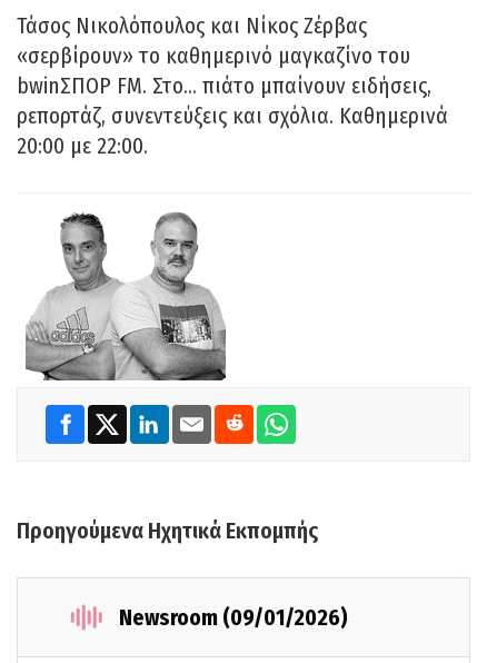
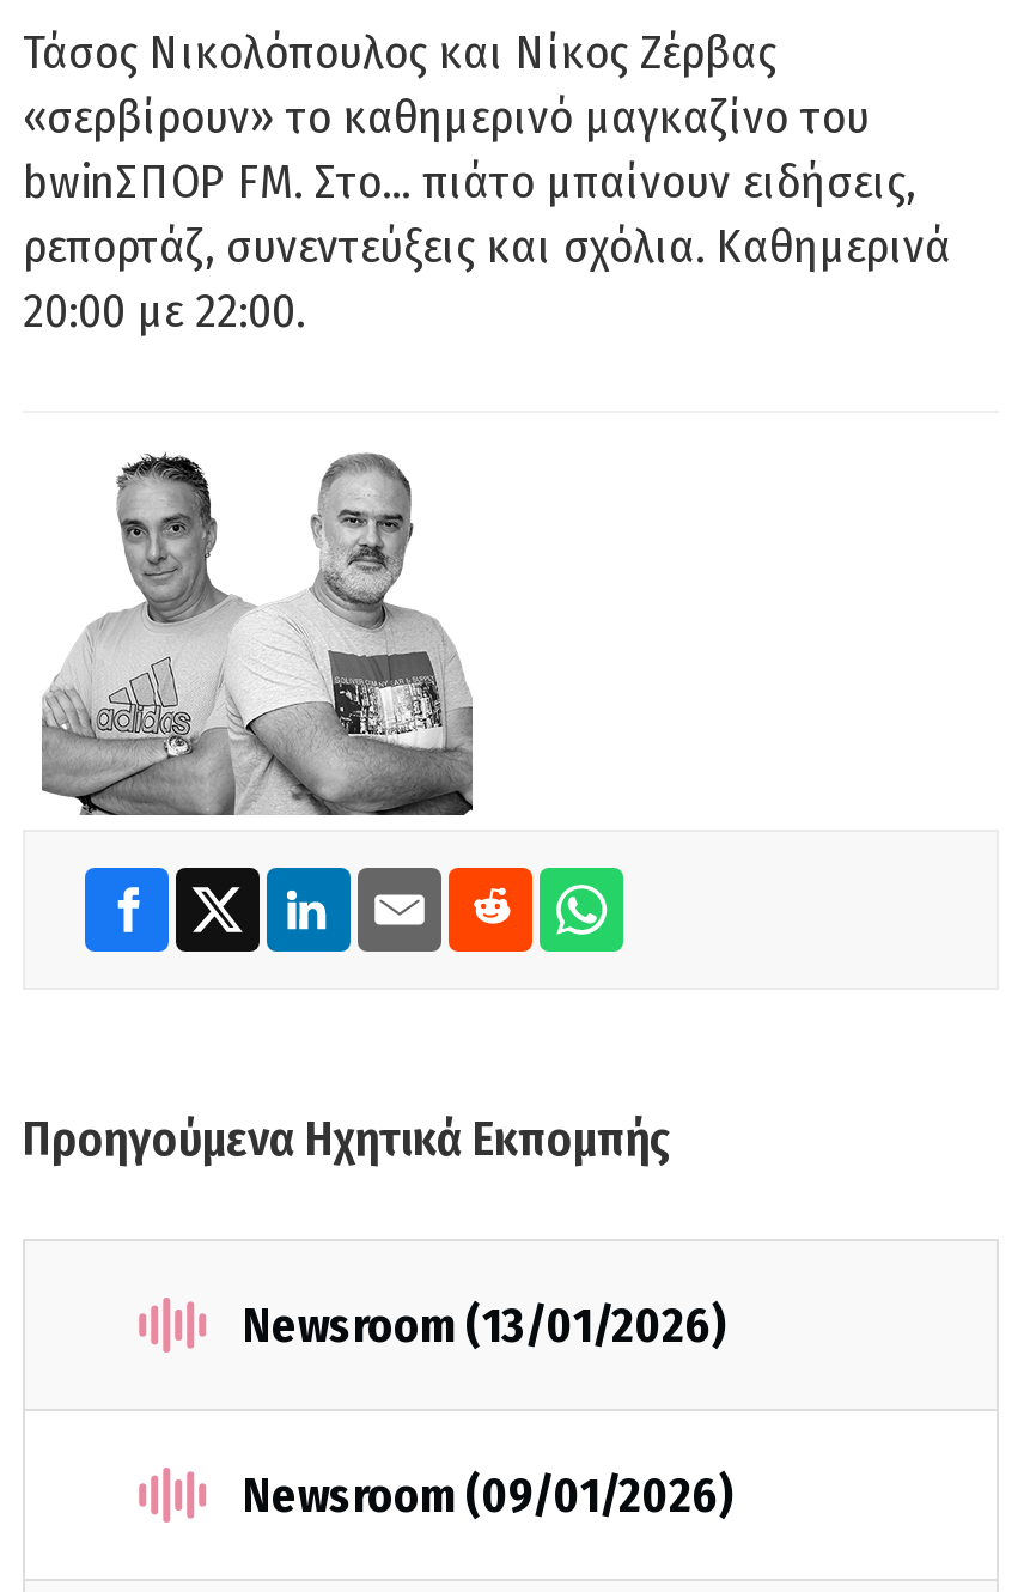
+ Newsroom (13/01/2026)
